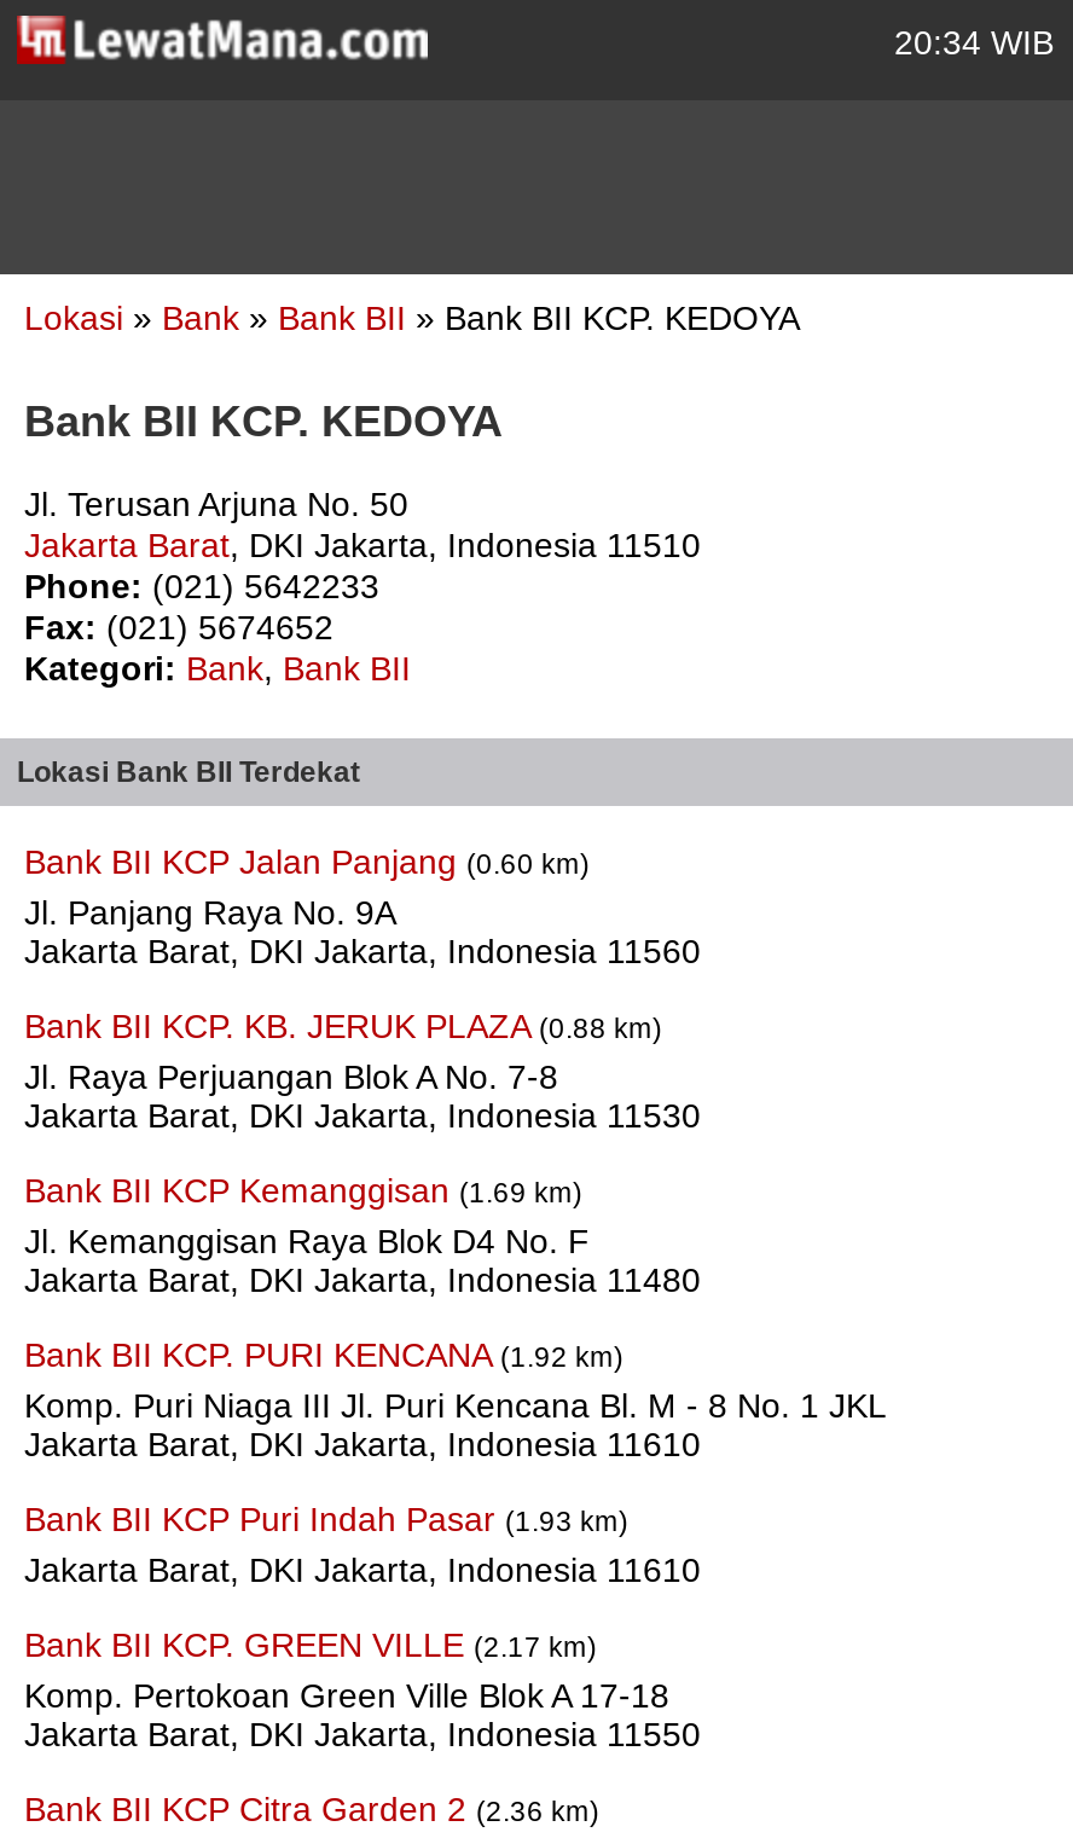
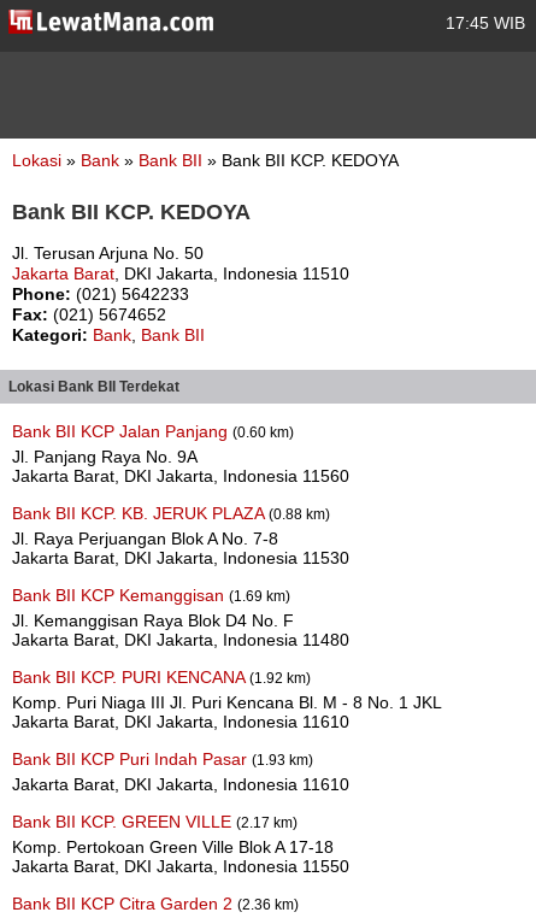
- 20:34 WIB
+ 17:45 WIB
